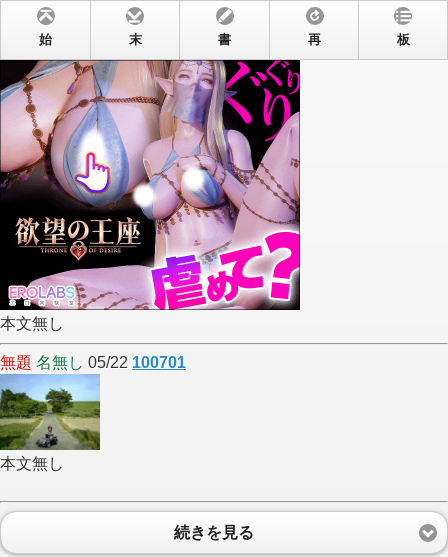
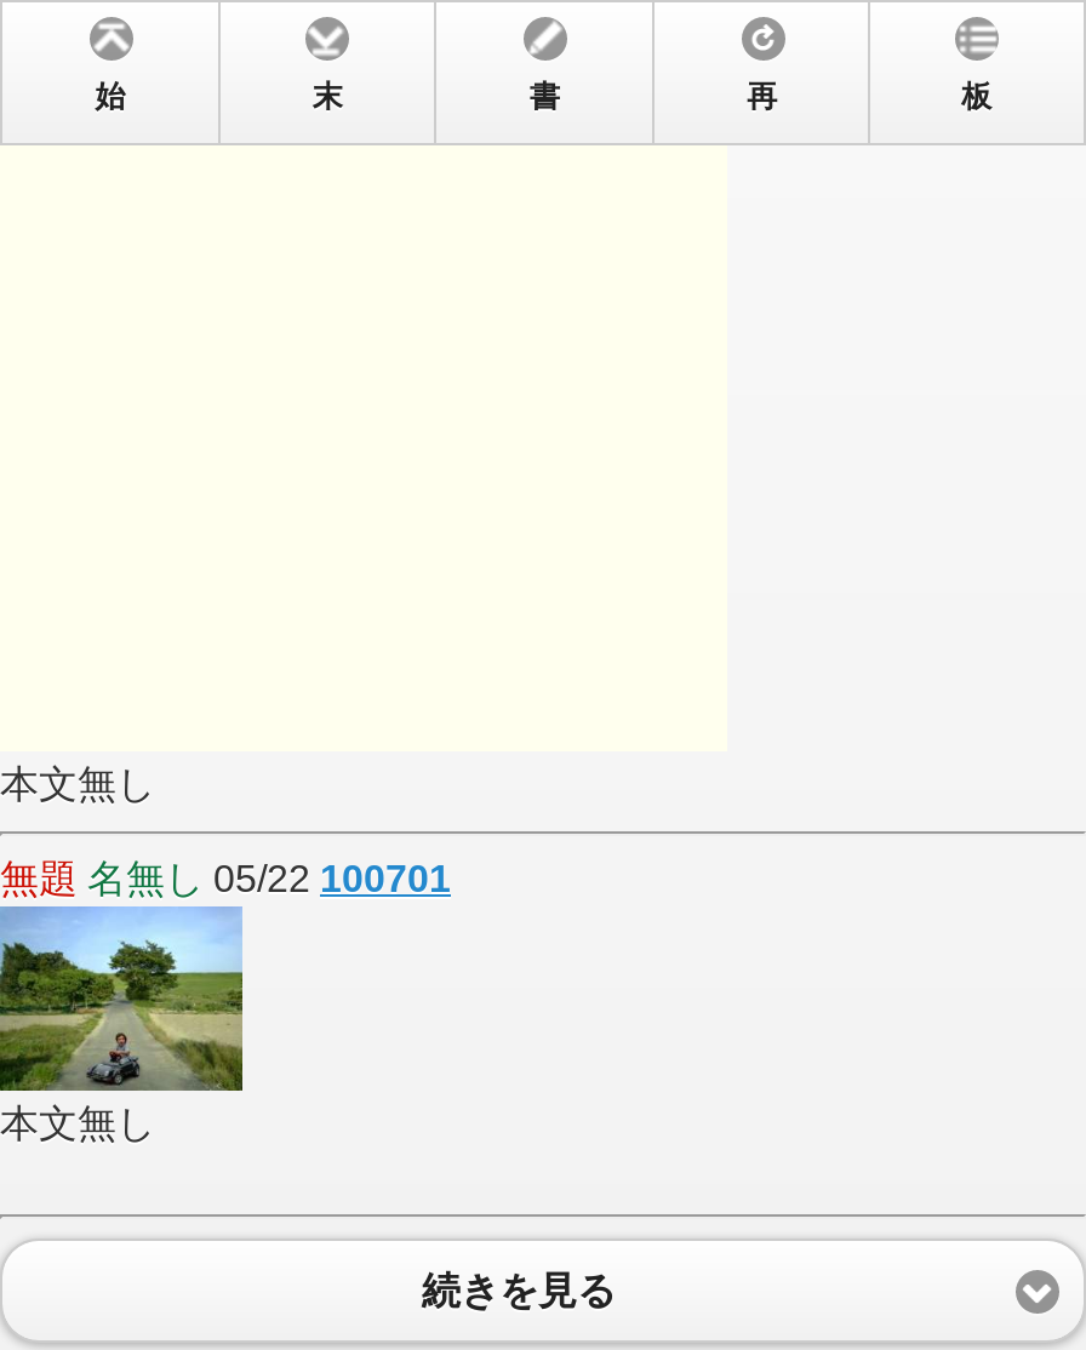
- [image]
